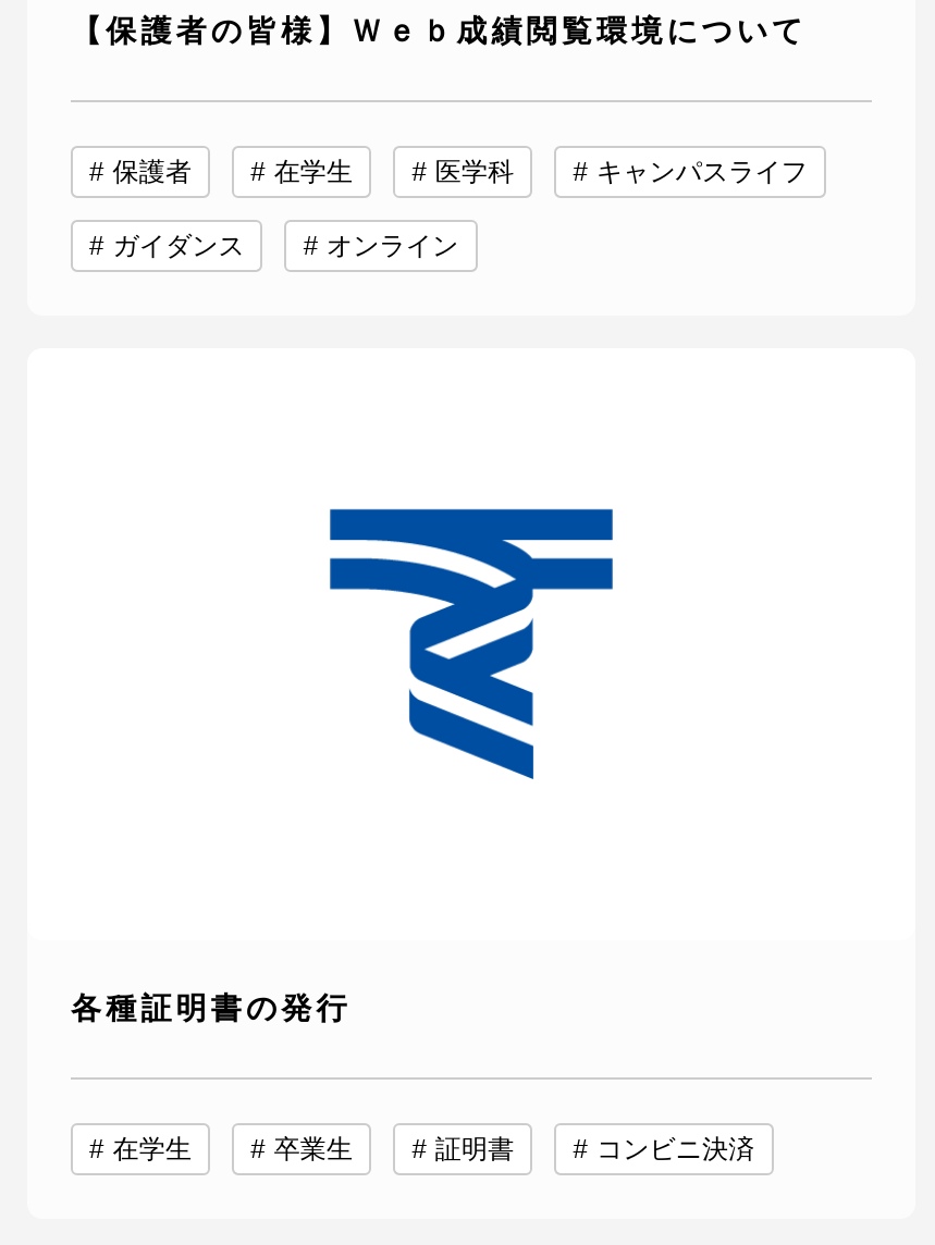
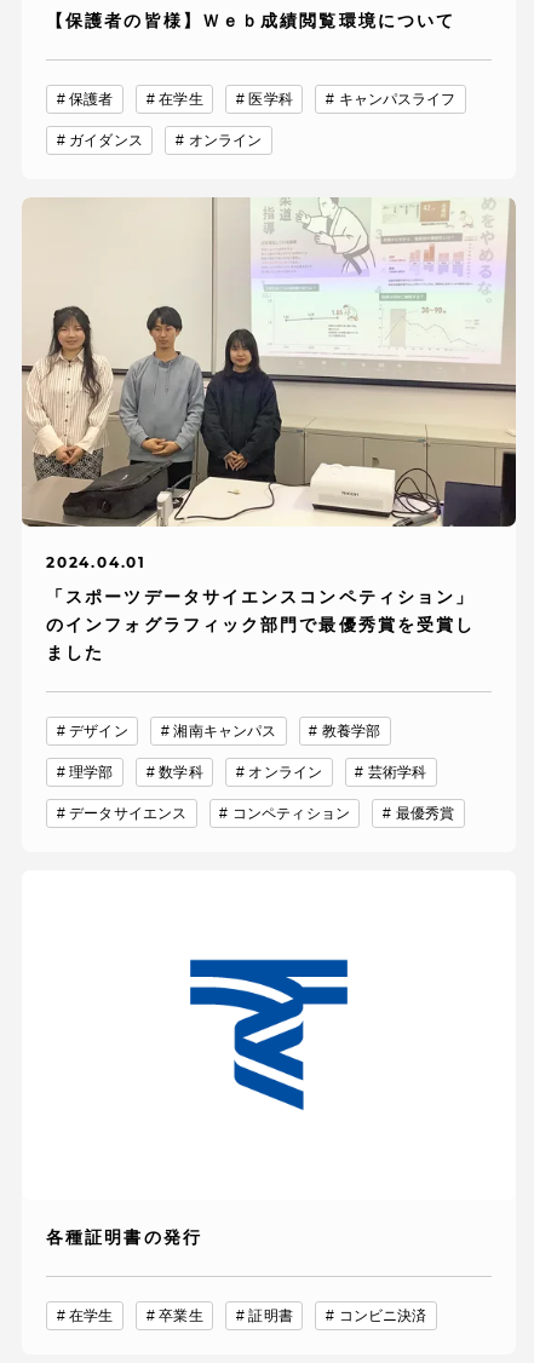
+ [image]
+ 2024.04.01
+ 「スポーツデータサイエンスコンペティション」
+ のインフォグラフィック部門で最優秀賞を受賞し
+ ました

+ デザイン
+ 湘南キャンパス
+ 教養学部
+ 理学部
+ 数学科
+ オンライン
+ 芸術学科
+ データサイエンス
+ コンペティション
+ 最優秀賞
